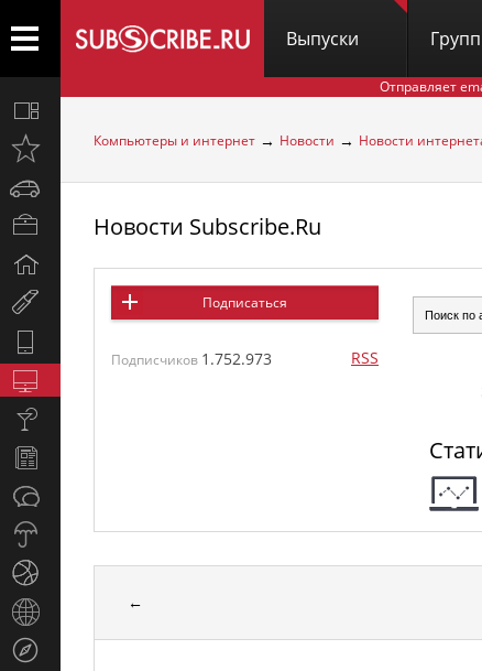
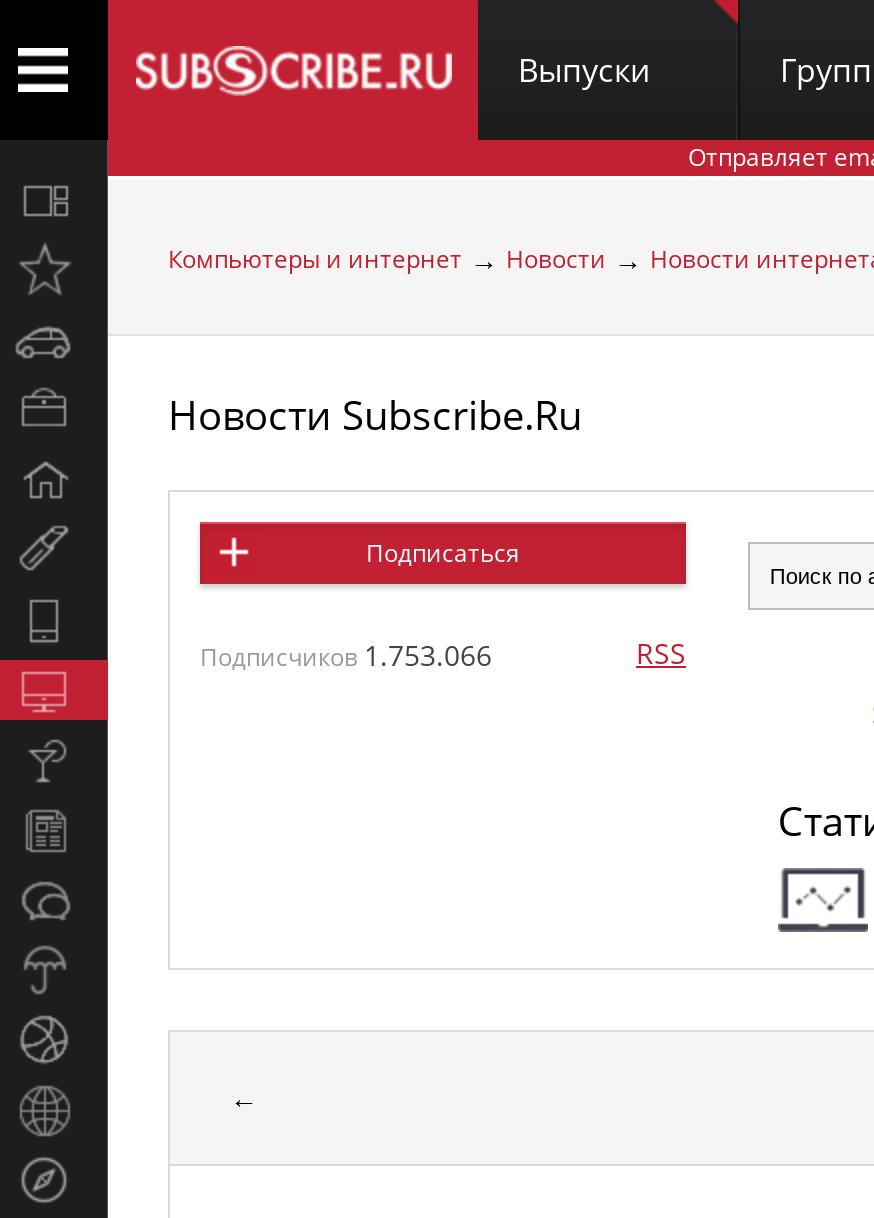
- Подписчиков 1.752.973
+ Подписчиков 1.753.066
